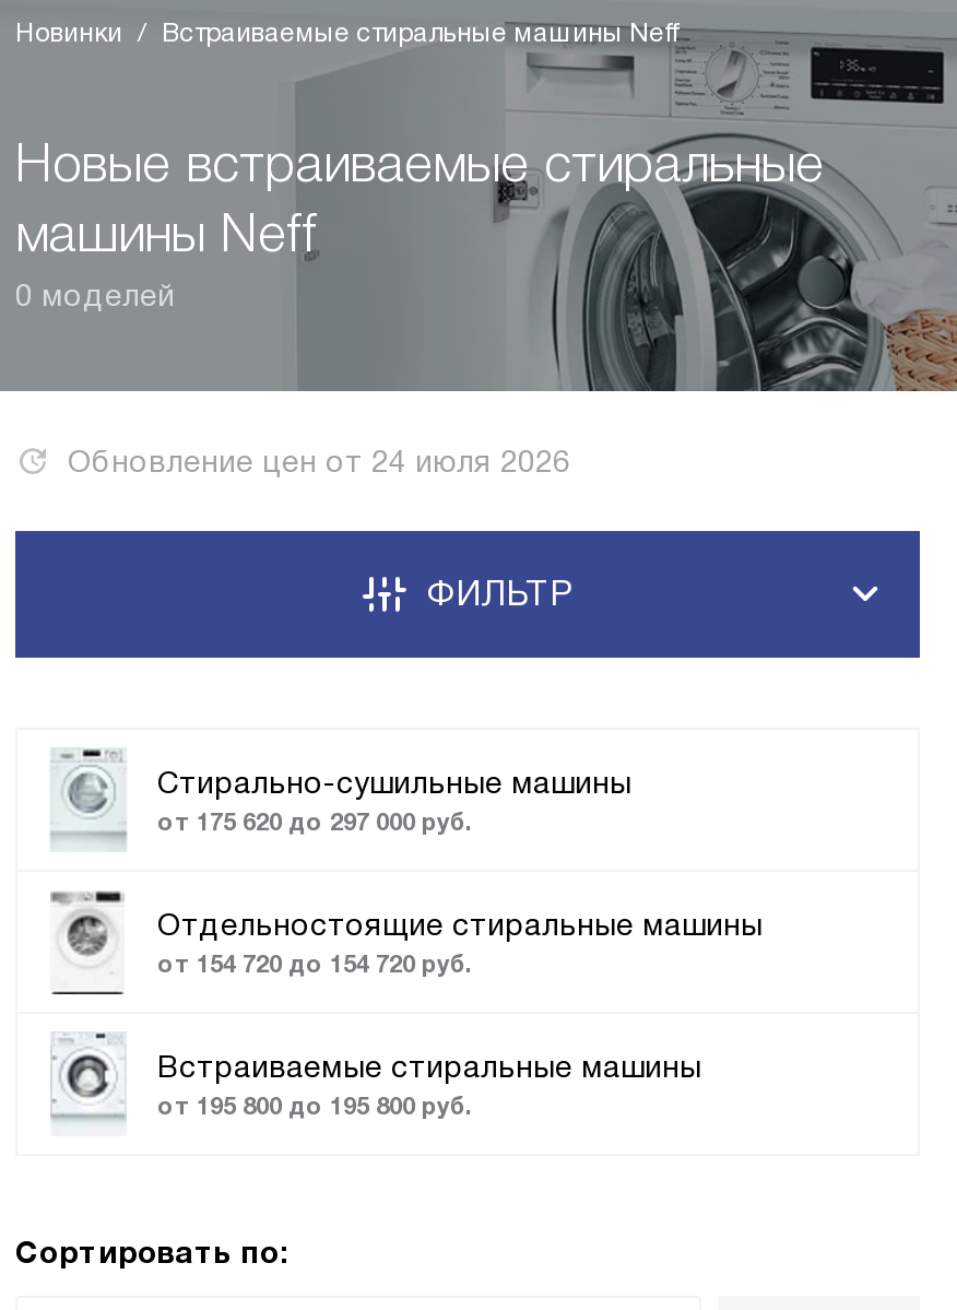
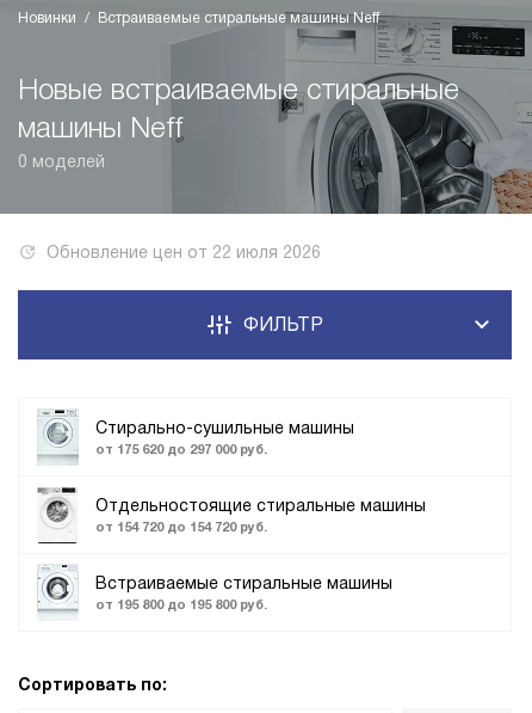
- Обновление цен от 24 июля 2026
+ Обновление цен от 22 июля 2026
